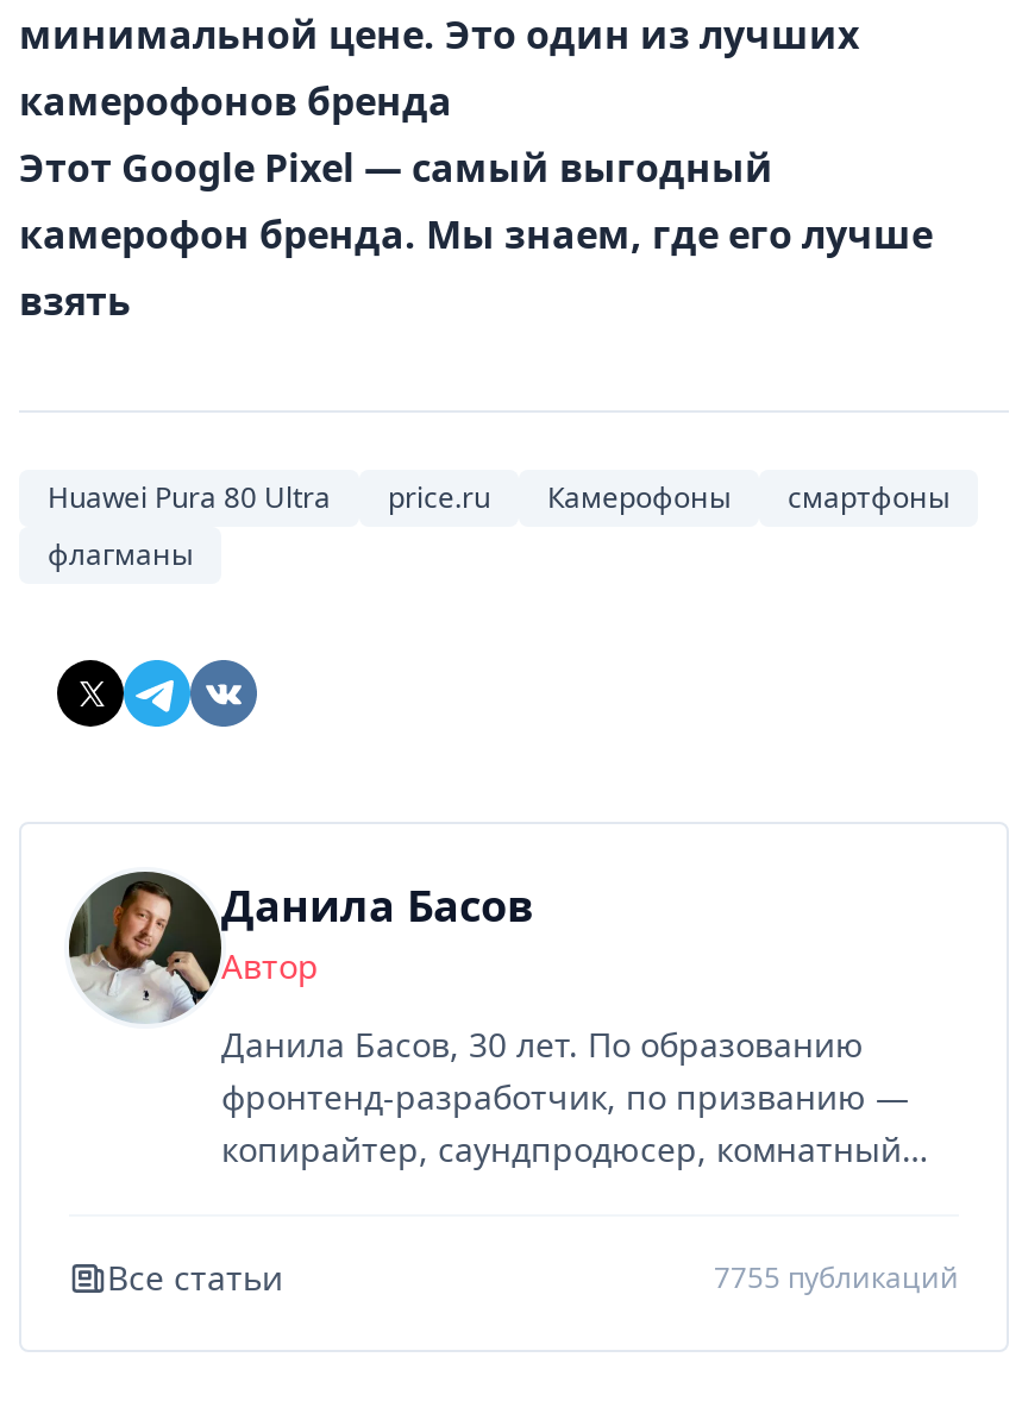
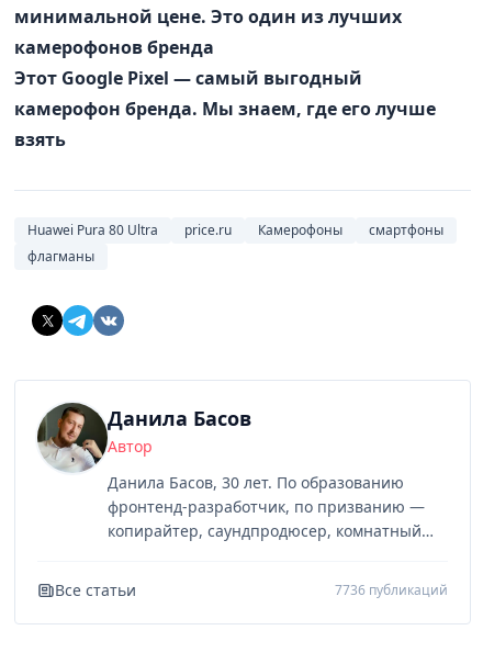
- 7755 публикаций
+ 7736 публикаций
